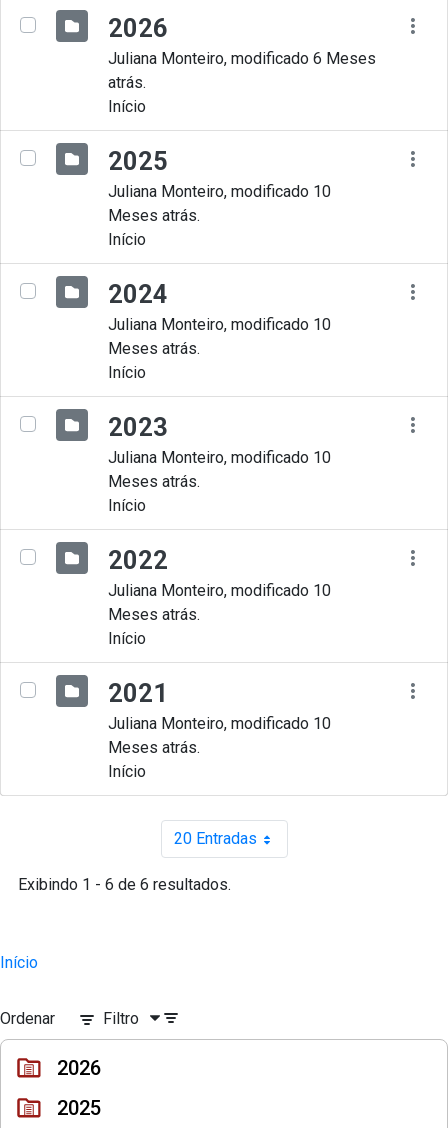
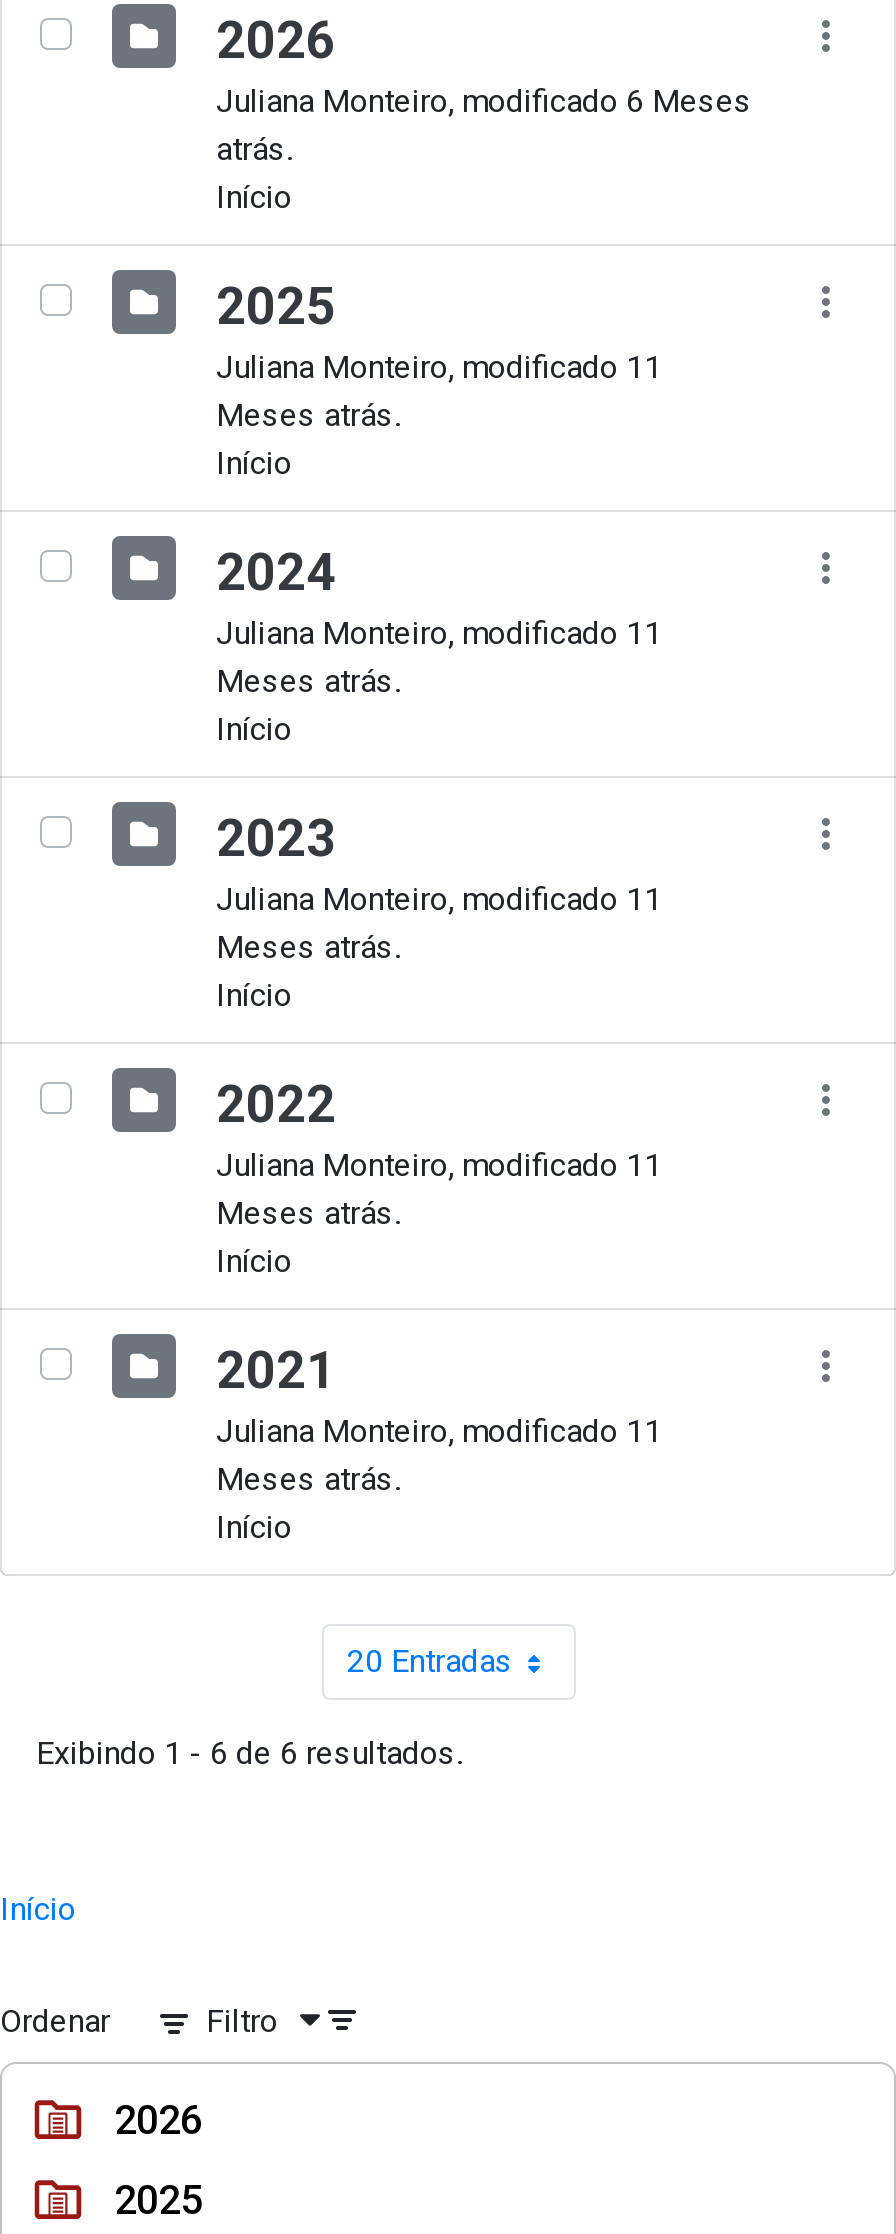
- Juliana Monteiro, modificado 10
+ Juliana Monteiro, modificado 11

- Juliana Monteiro, modificado 10
+ Juliana Monteiro, modificado 11

- Juliana Monteiro, modificado 10
+ Juliana Monteiro, modificado 11

- Juliana Monteiro, modificado 10
+ Juliana Monteiro, modificado 11

- Juliana Monteiro, modificado 10
+ Juliana Monteiro, modificado 11
